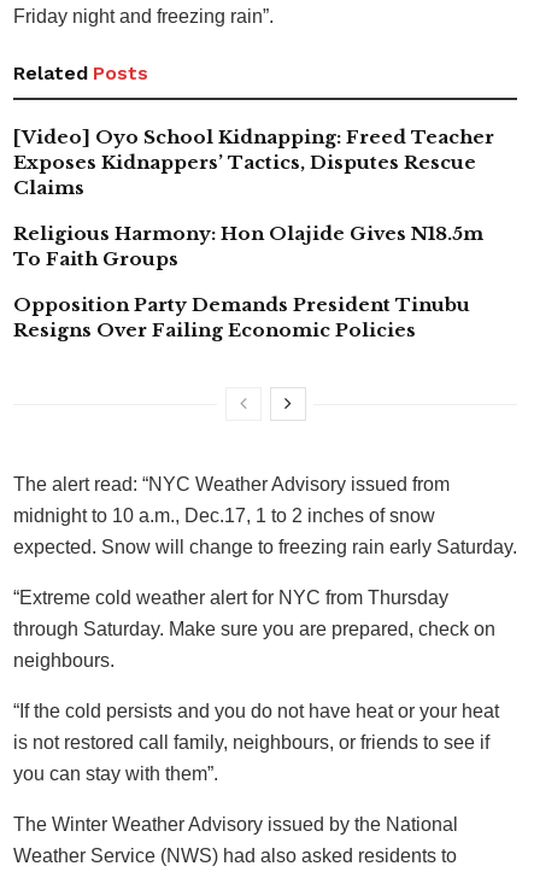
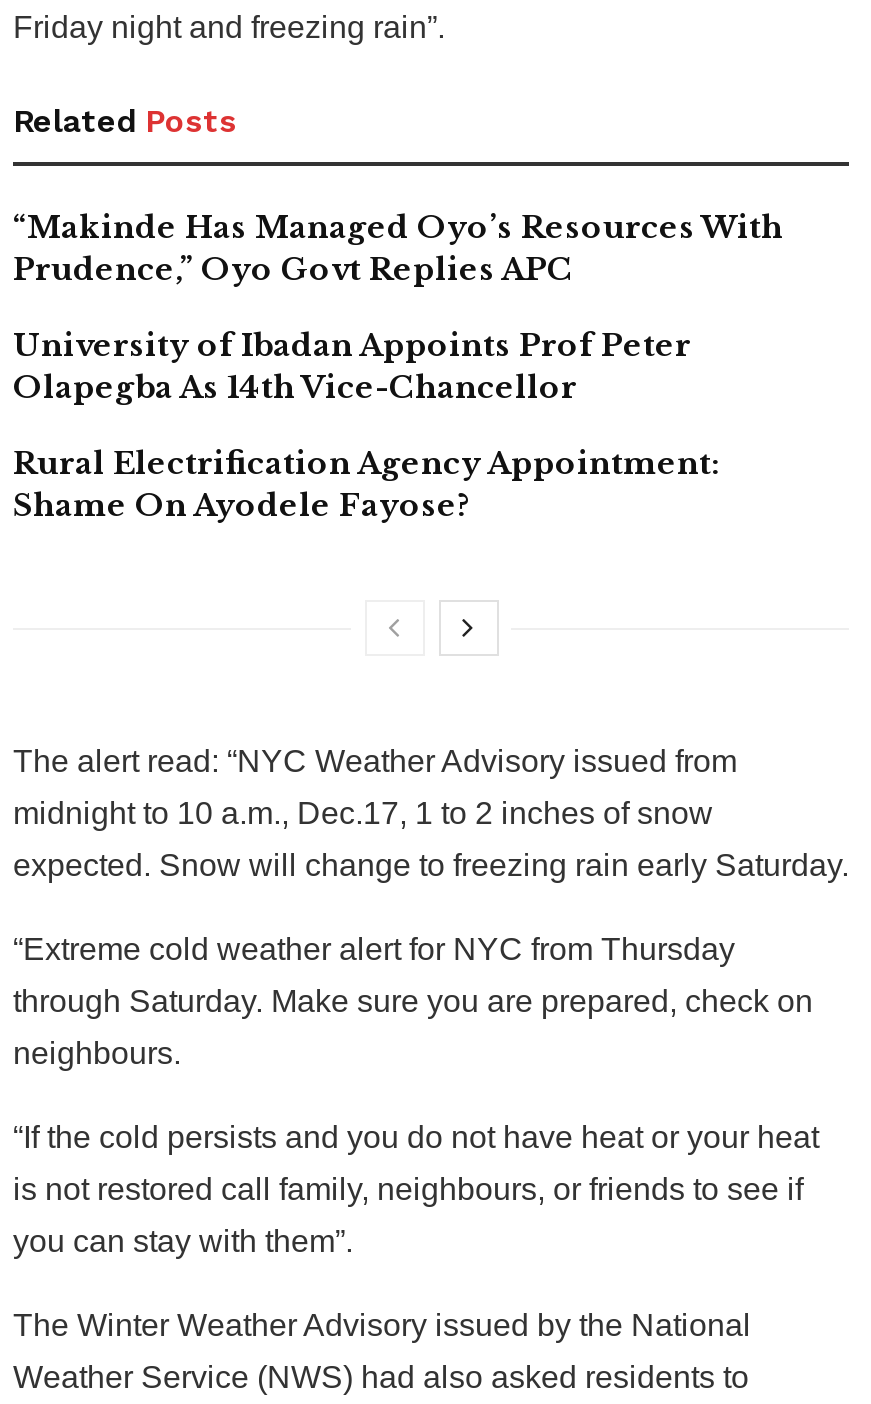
- [Video] Oyo School Kidnapping: Freed Teacher
- Exposes Kidnappers’ Tactics, Disputes Rescue
- Claims
+ “Makinde Has Managed Oyo’s Resources With
+ Prudence,” Oyo Govt Replies APC

- Religious Harmony: Hon Olajide Gives N18.5m
- To Faith Groups
+ University of Ibadan Appoints Prof Peter
+ Olapegba As 14th Vice-Chancellor

- Opposition Party Demands President Tinubu
- Resigns Over Failing Economic Policies
+ Rural Electrification Agency Appointment:
+ Shame On Ayodele Fayose?
